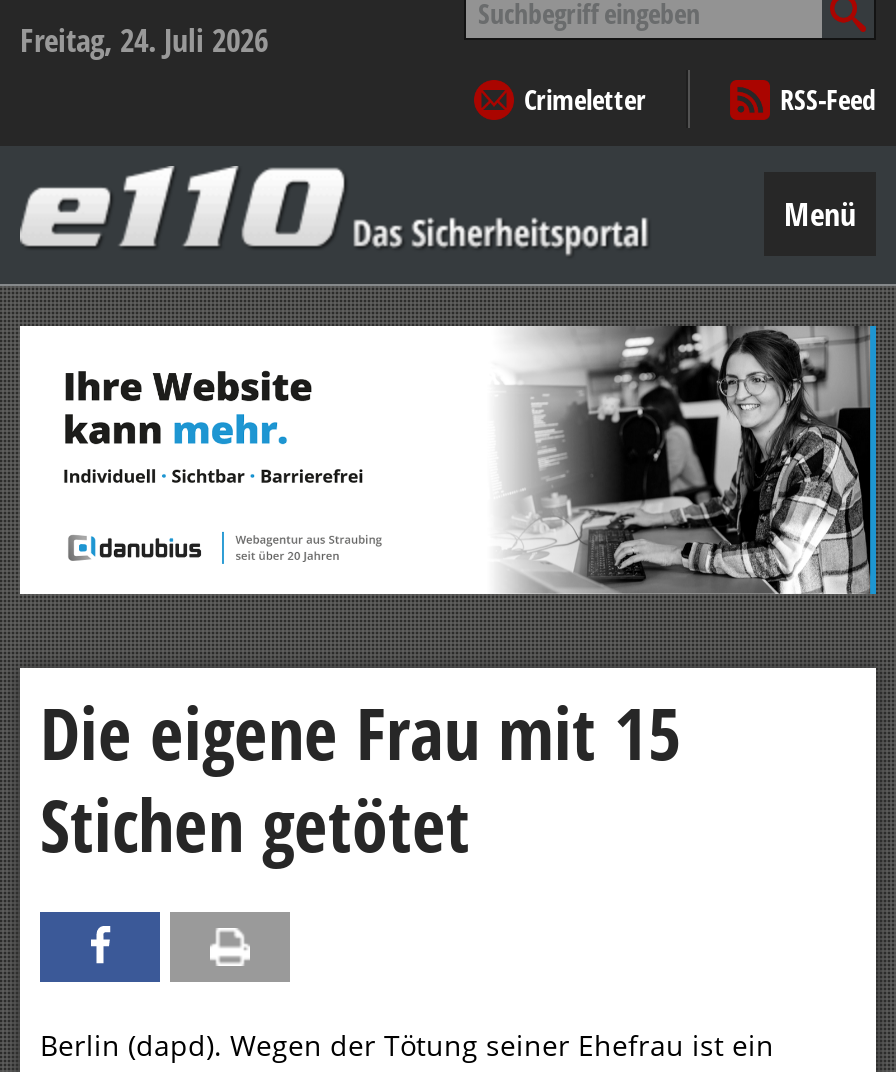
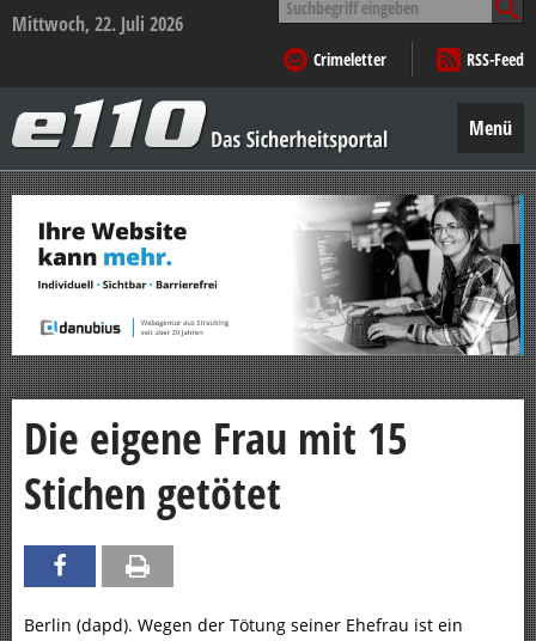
- Freitag, 24. Juli 2026
+ Mittwoch, 22. Juli 2026
